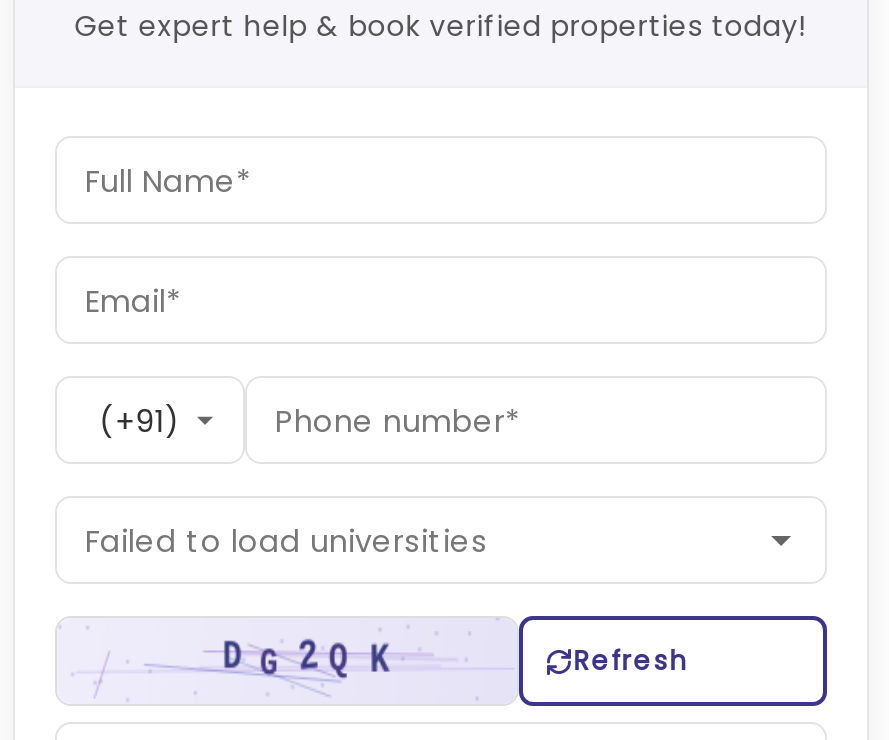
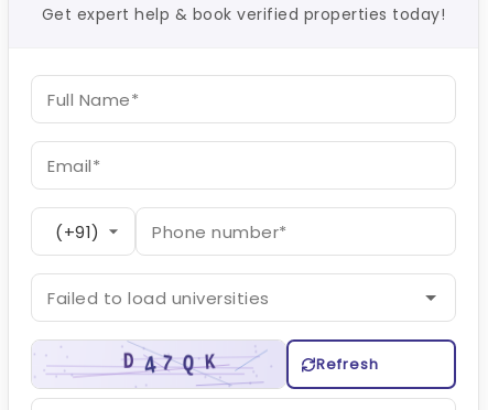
- [image]
+ [image]
